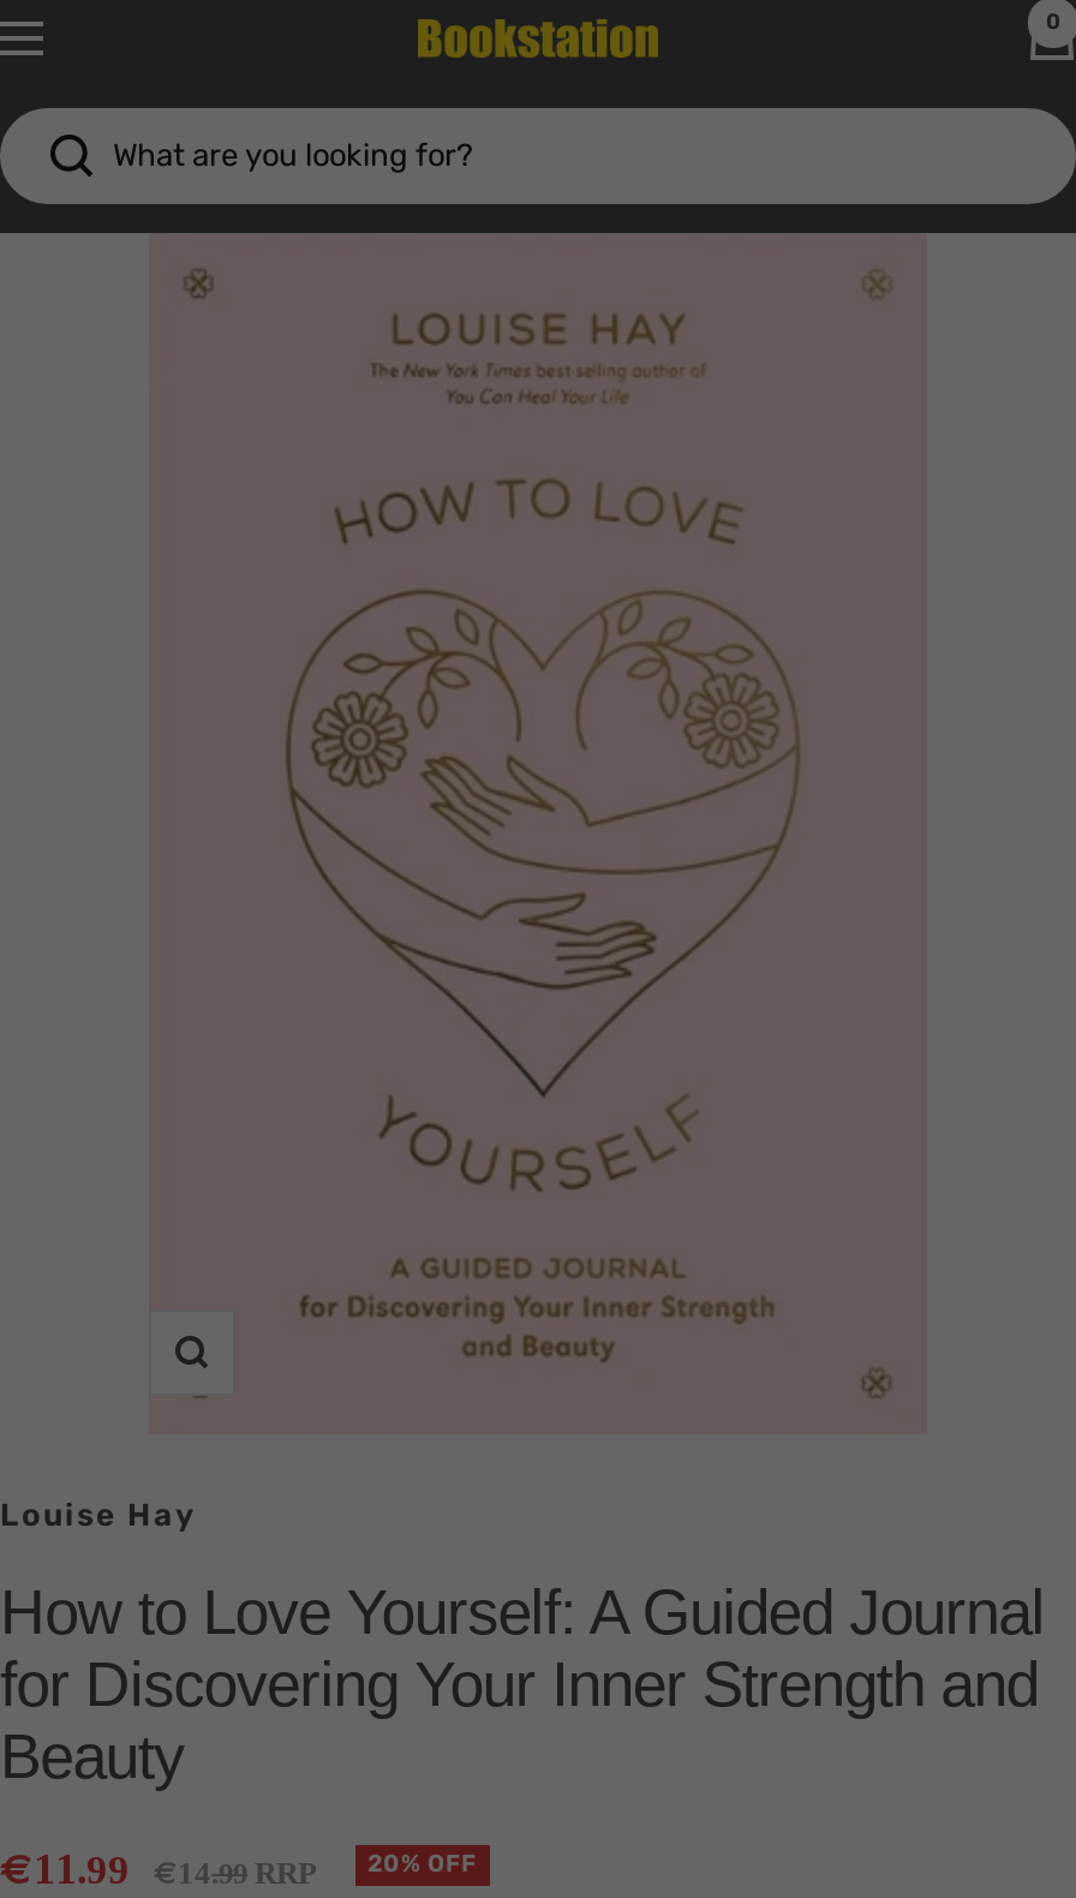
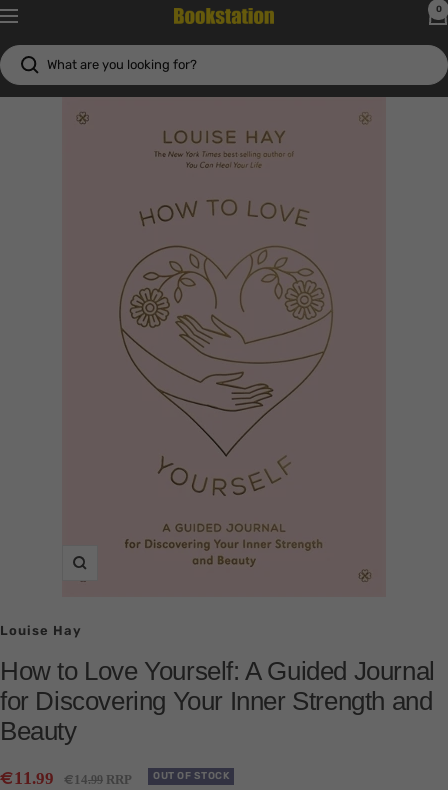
- 20% OFF
+ OUT OF STOCK
